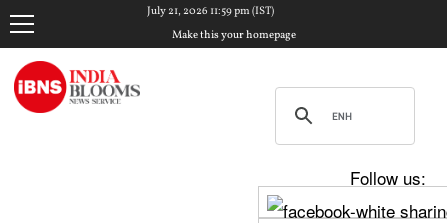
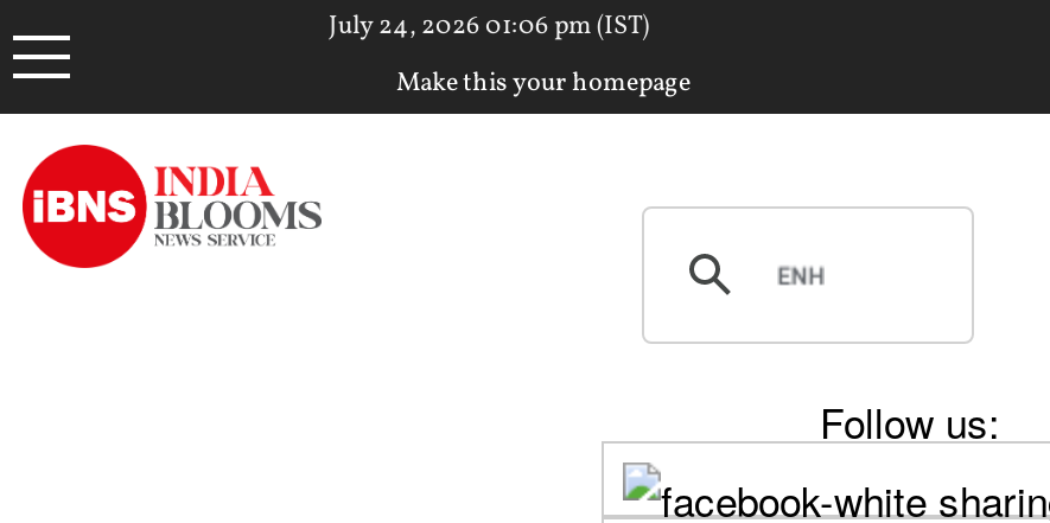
- July 21, 2026 11:59 pm (IST)
+ July 24, 2026 01:06 pm (IST)
